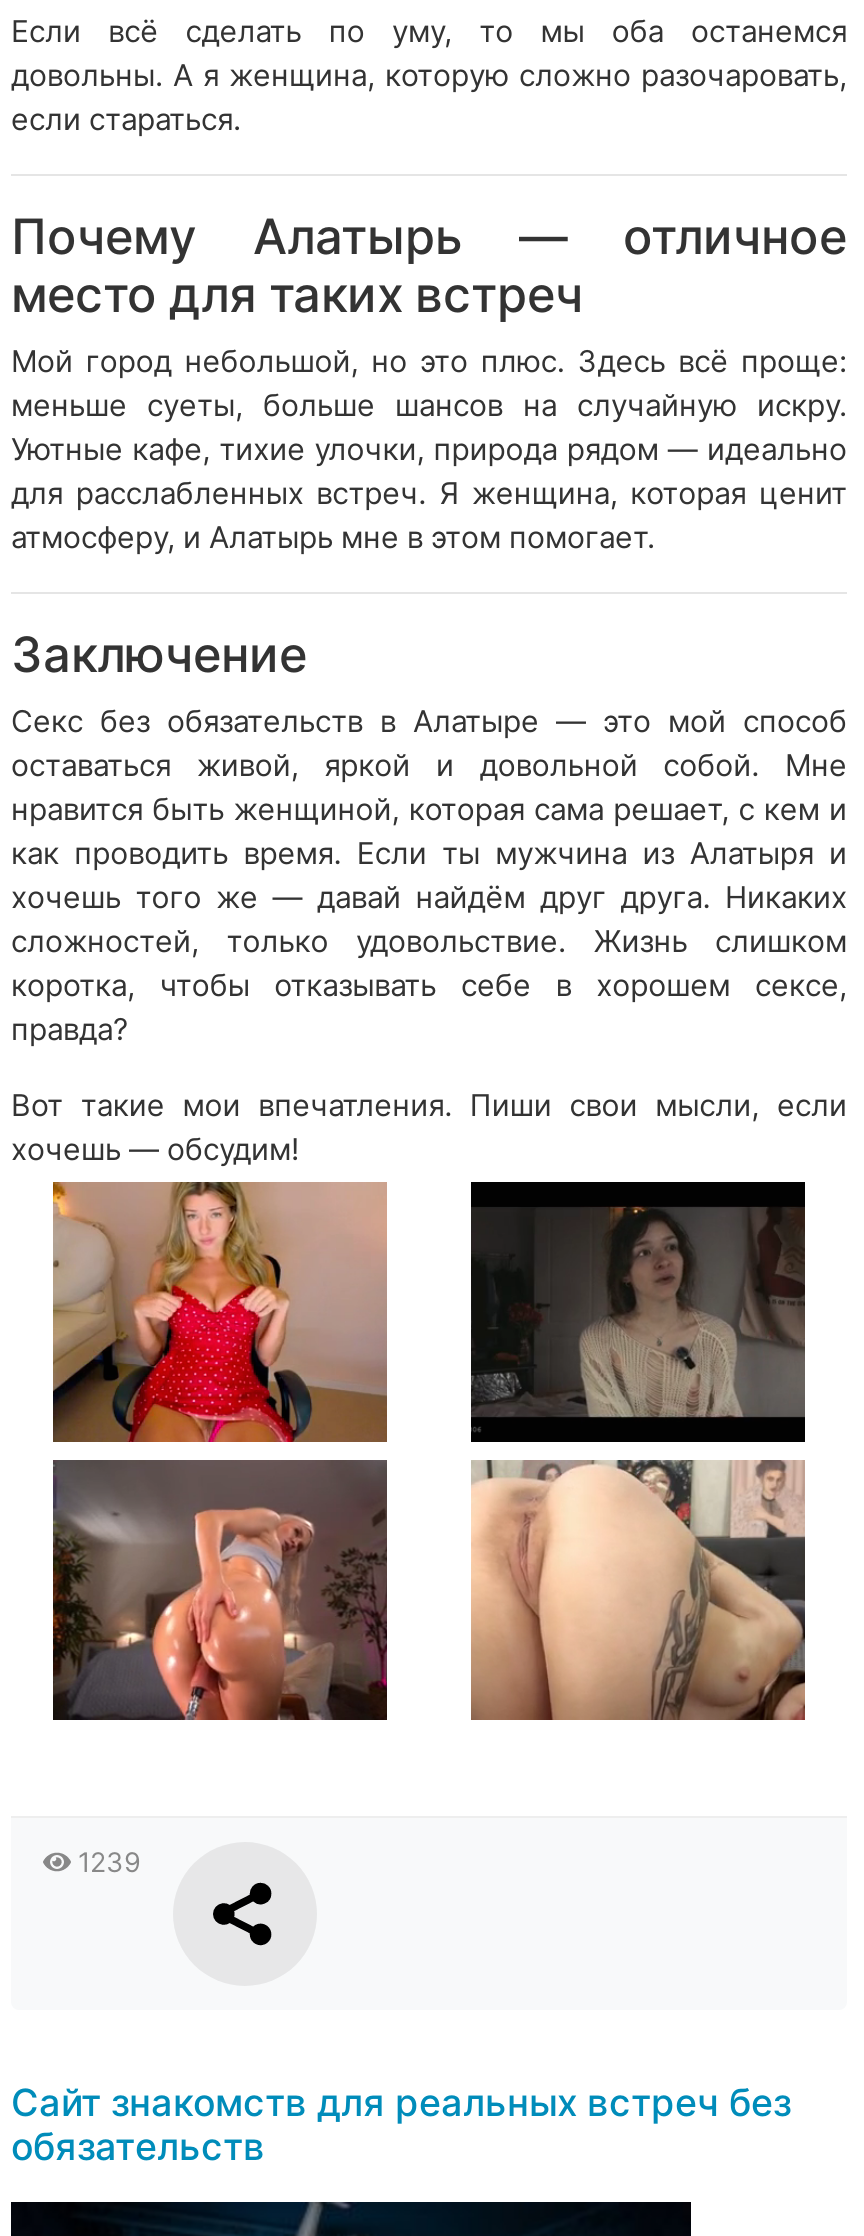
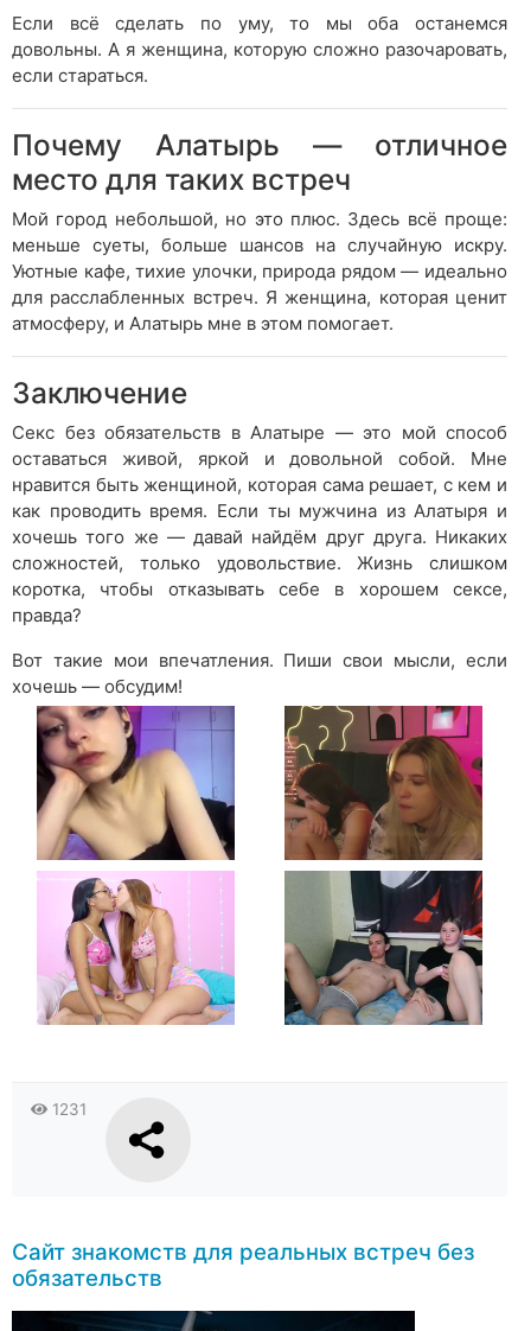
- [image]
+ [image]

- [image]
+ [image]

- [image]
+ [image]

- [image]
+ [image]

- 1239
+ 1231
